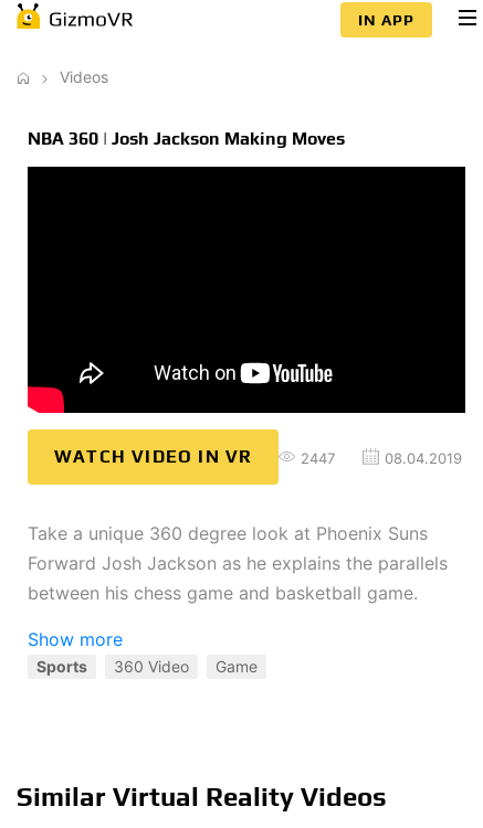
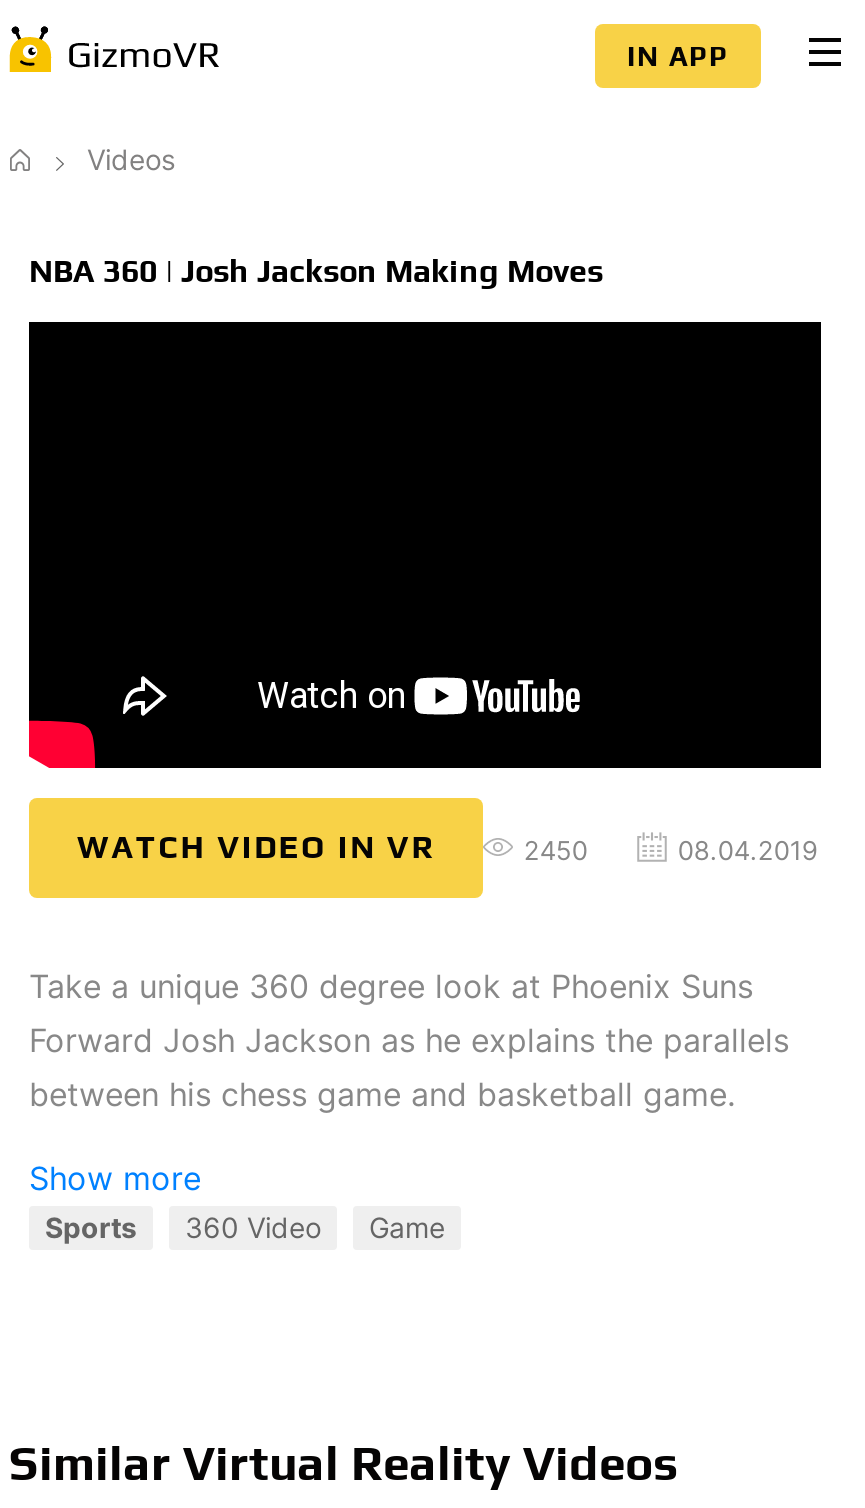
- 2447
+ 2450
